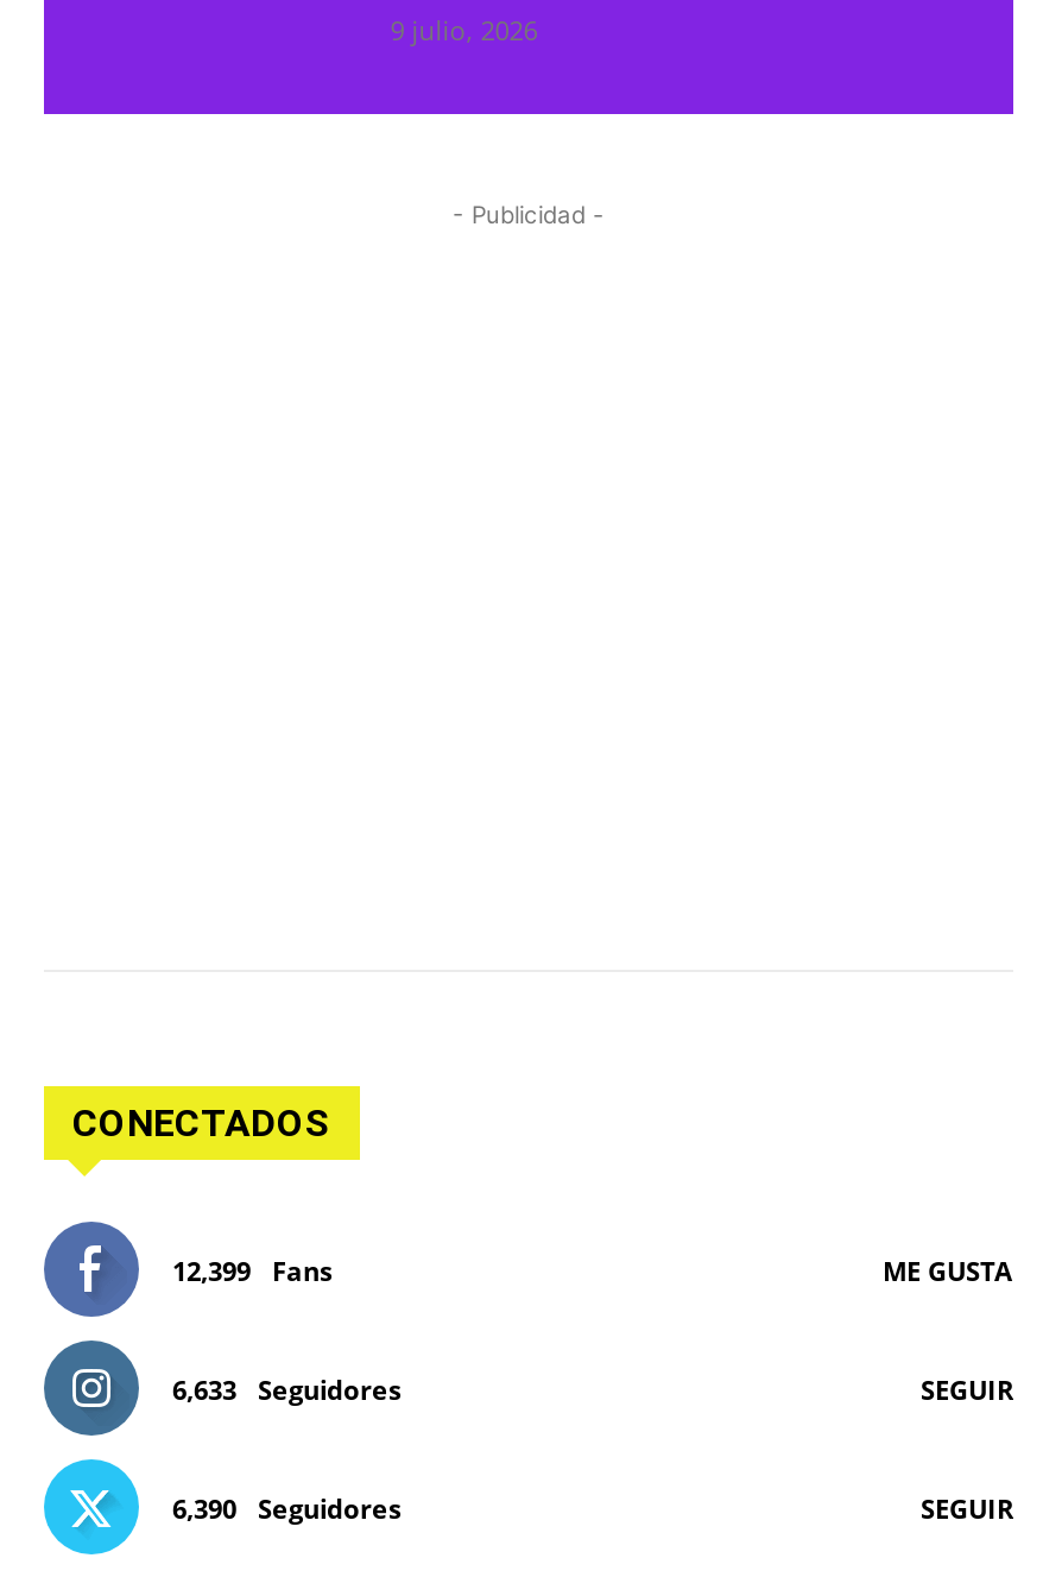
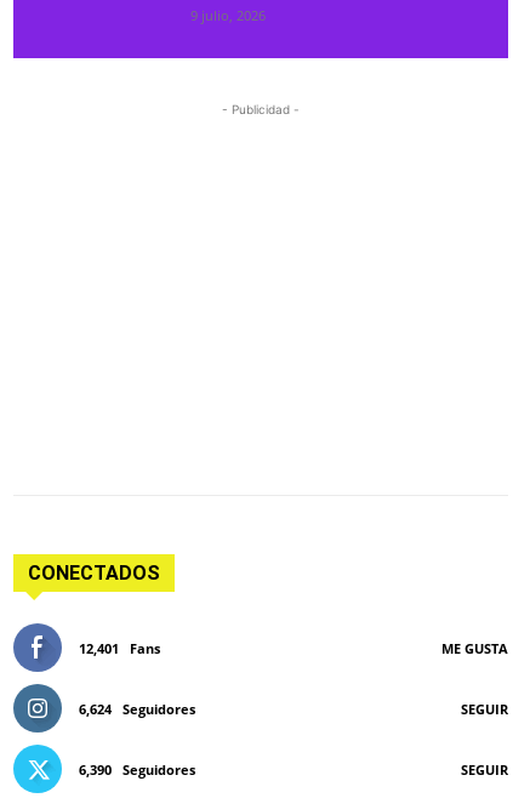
- 12,399 Fans
+ 12,401 Fans

- 6,633 Seguidores
+ 6,624 Seguidores
